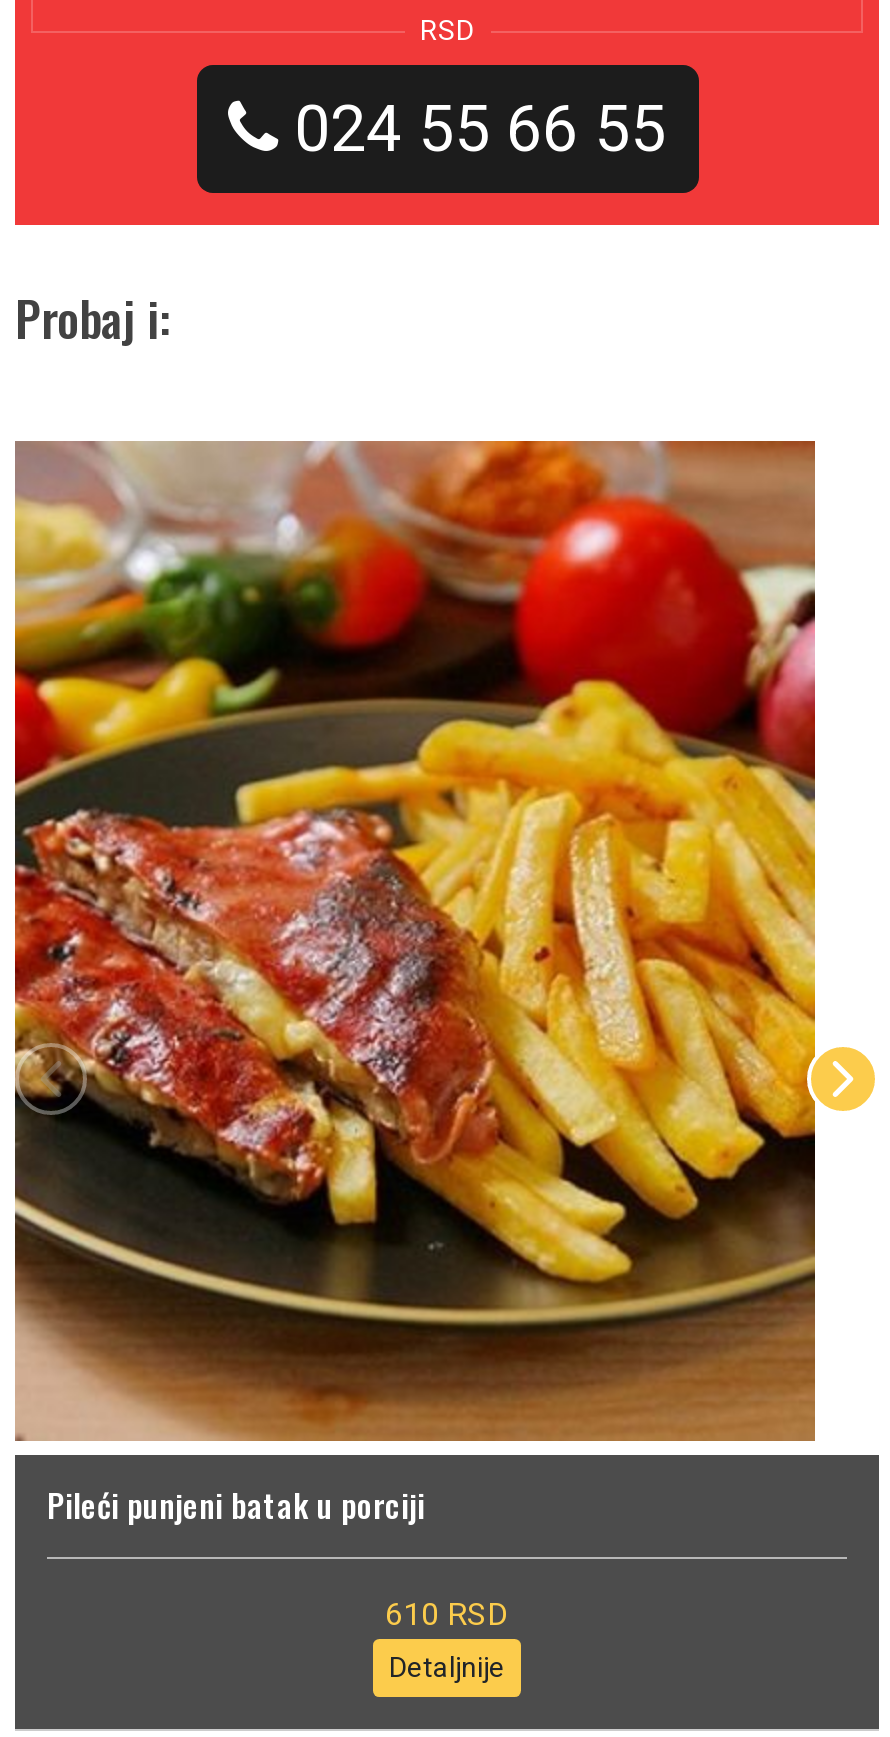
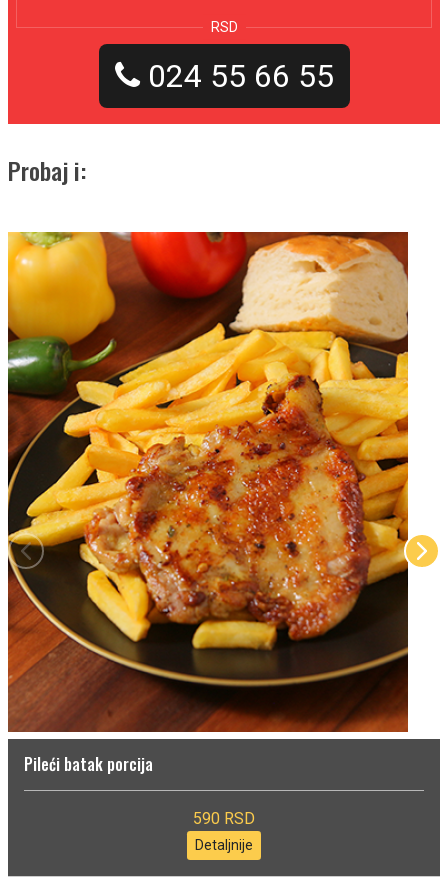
- [image]
- Pileći punjeni batak u porciji
+ [image]
+ Pileći batak porcija

- 610 RSD
+ 590 RSD
